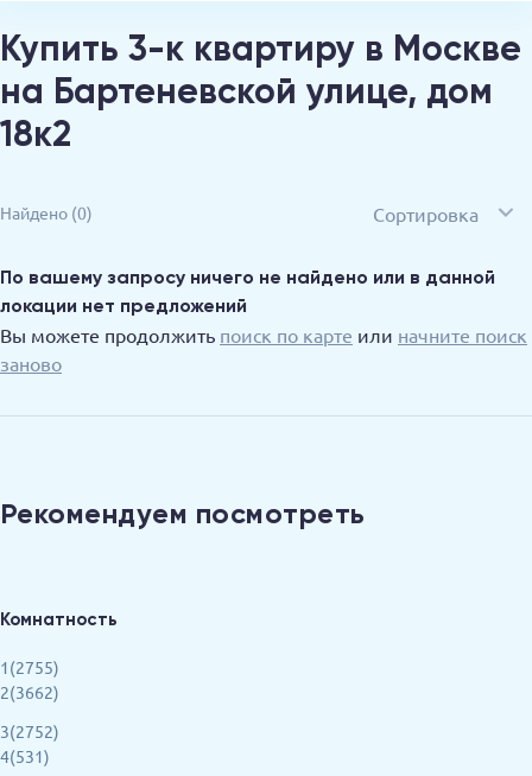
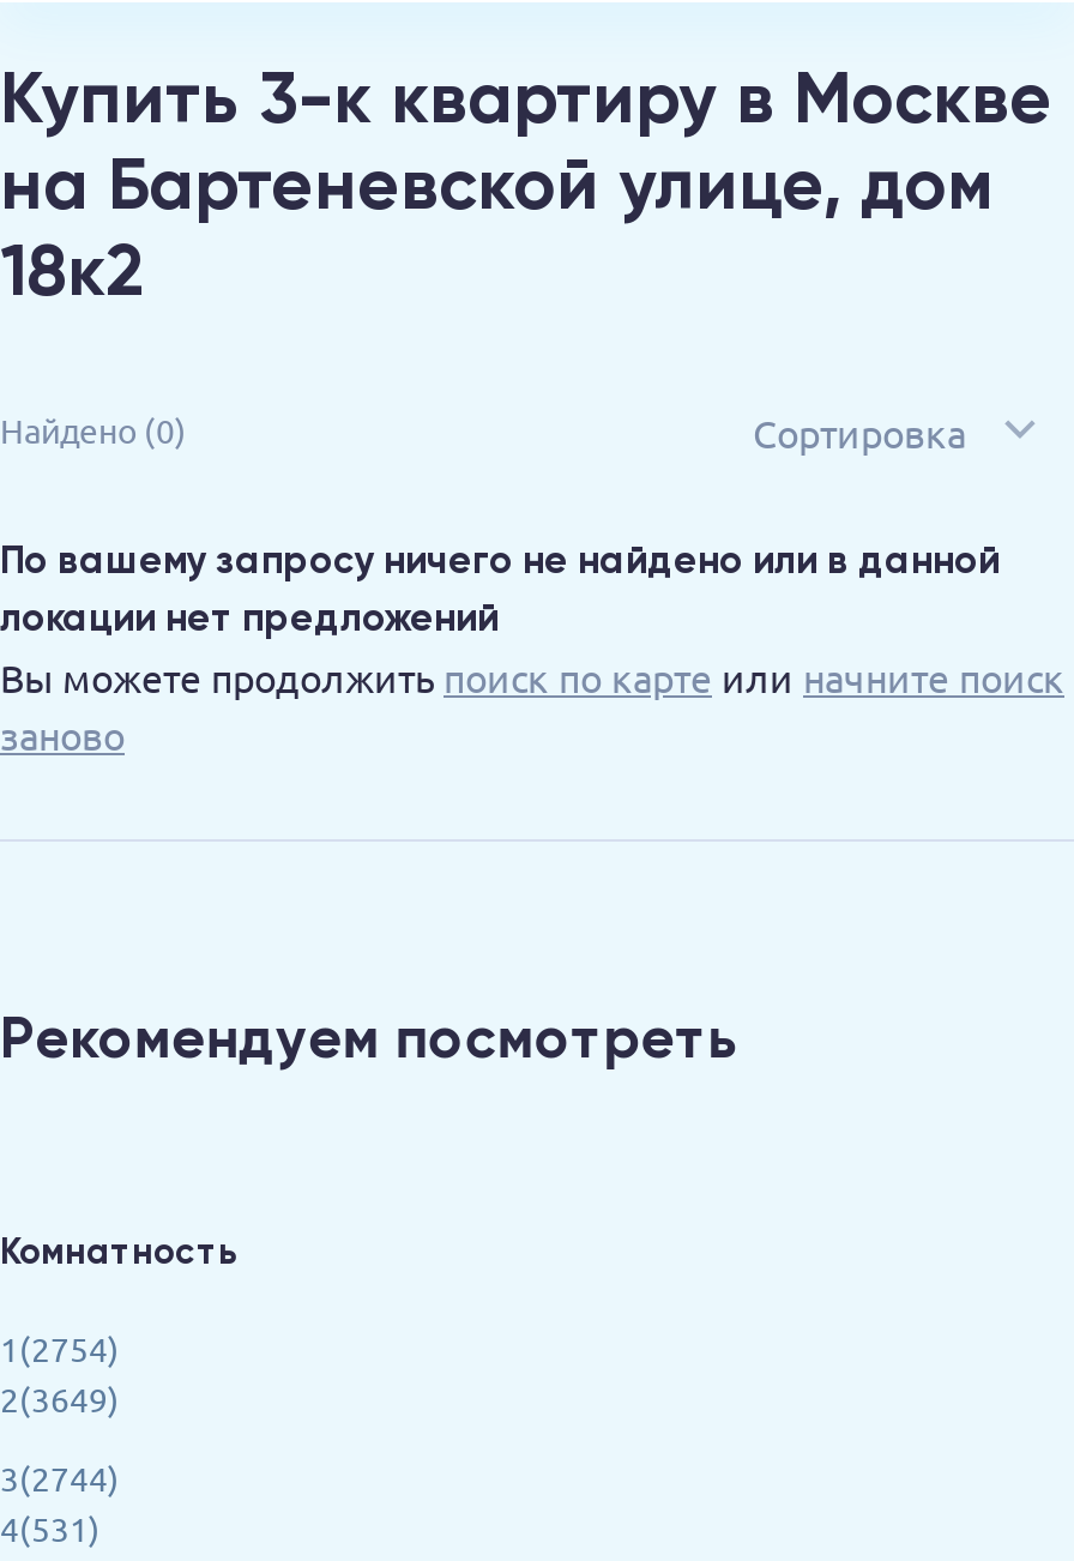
- 1(2755)
+ 1(2754)

- 2(3662)
+ 2(3649)

- 3(2752)
+ 3(2744)
